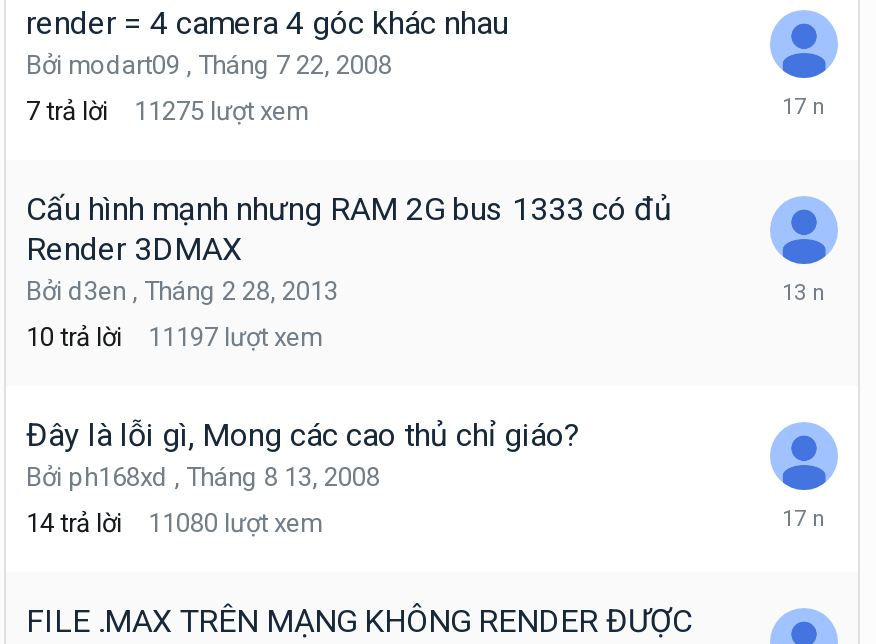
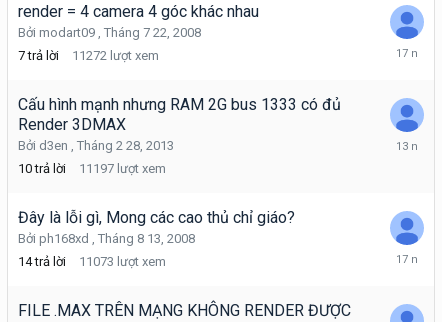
- 7 trả lời 11275 lượt xem
+ 7 trả lời 11272 lượt xem

- 14 trả lời 11080 lượt xem
+ 14 trả lời 11073 lượt xem
